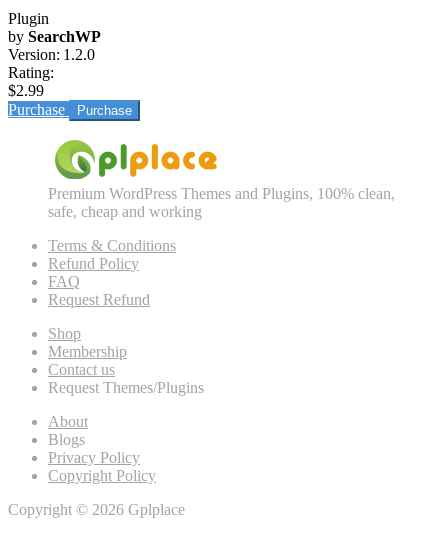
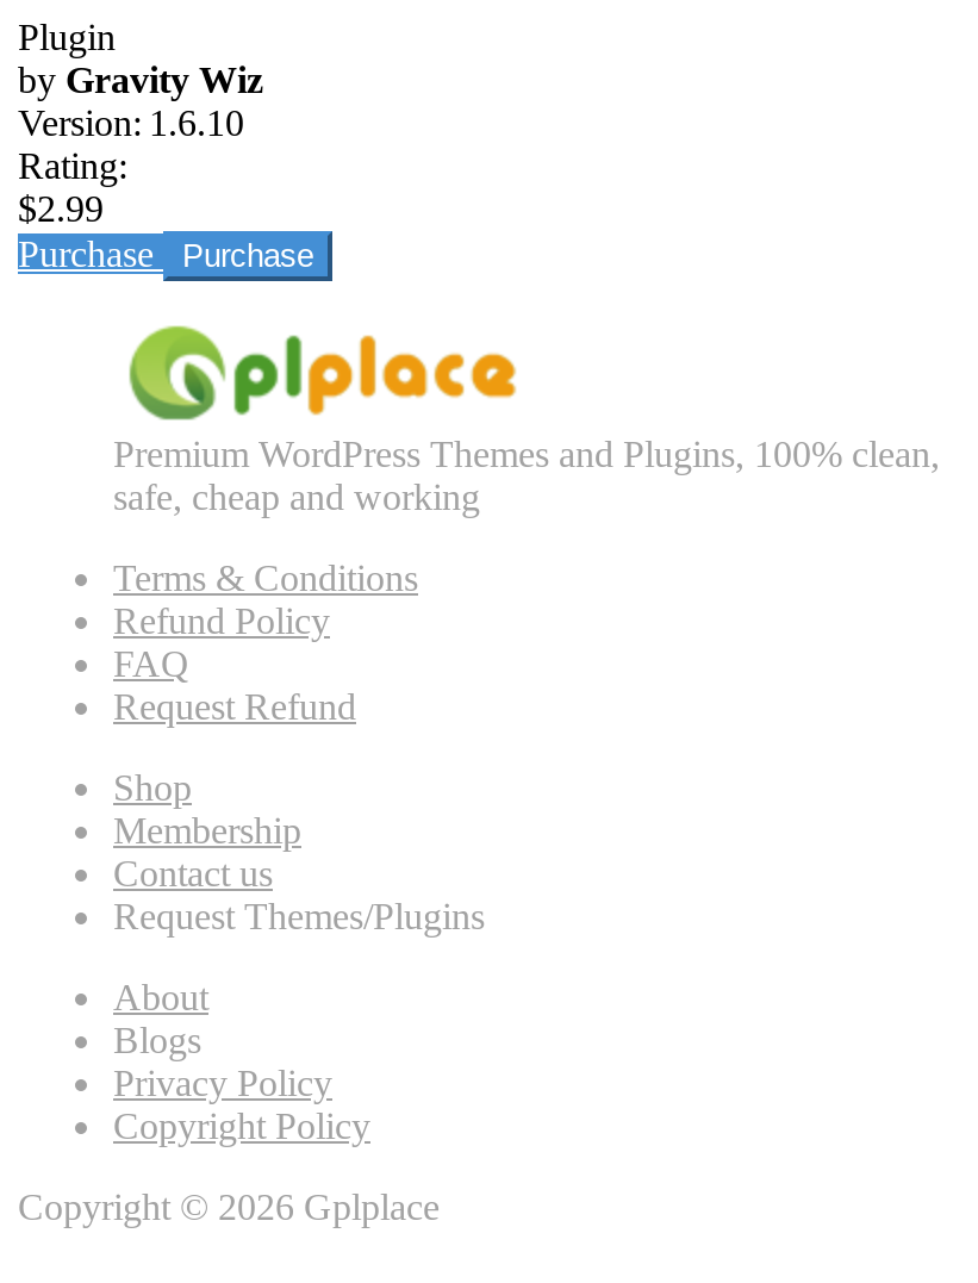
- by SearchWP
- Version: 1.2.0
+ by Gravity Wiz
+ Version: 1.6.10
